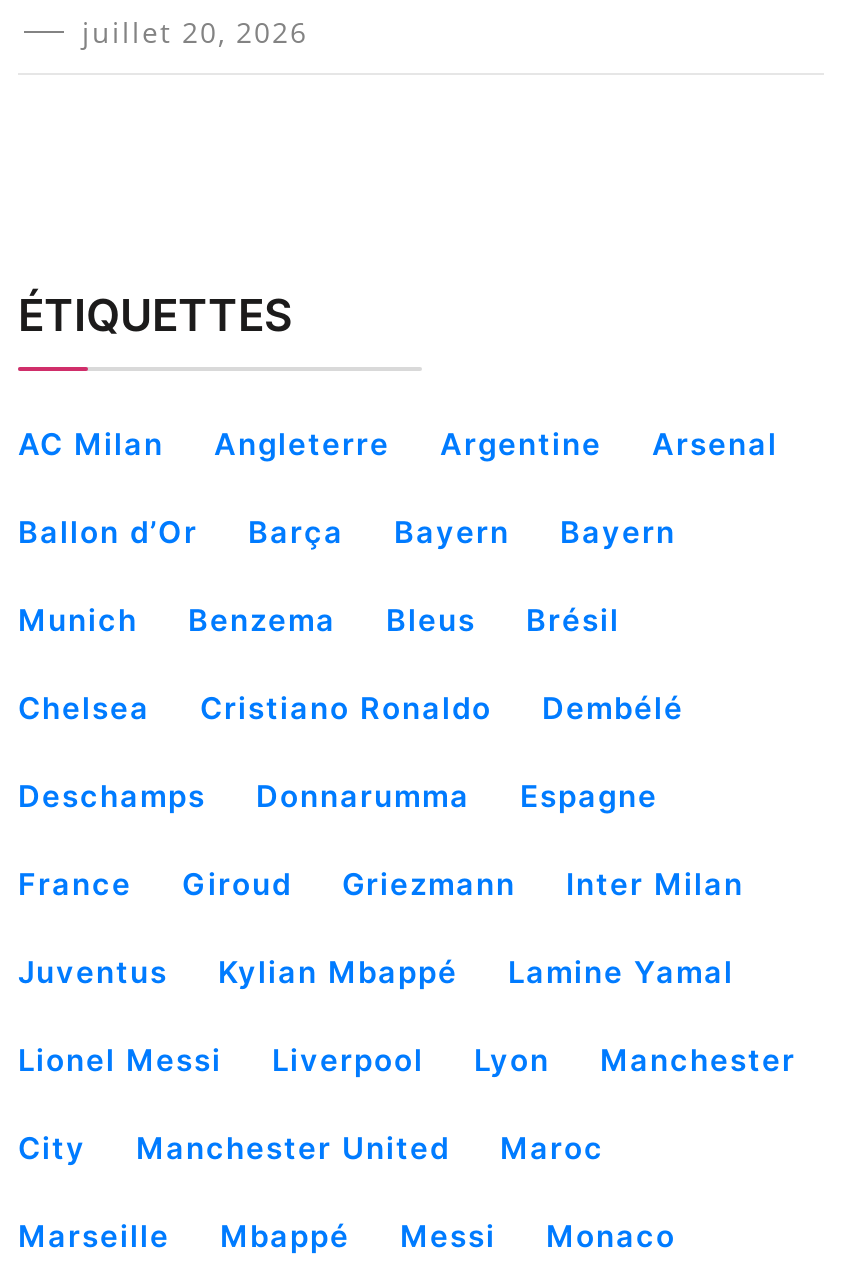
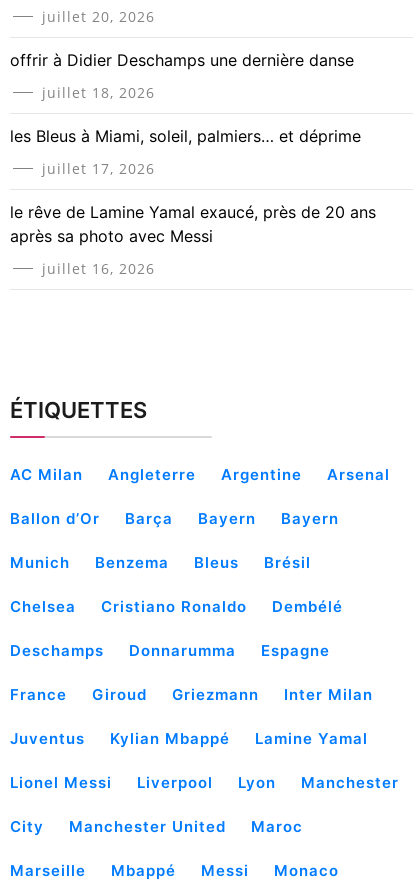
+ offrir à Didier Deschamps une dernière danse
+ juillet 18, 2026
+ les Bleus à Miami, soleil, palmiers… et déprime
+ juillet 17, 2026
+ le rêve de Lamine Yamal exaucé, près de 20 ans
+ après sa photo avec Messi
+ juillet 16, 2026
